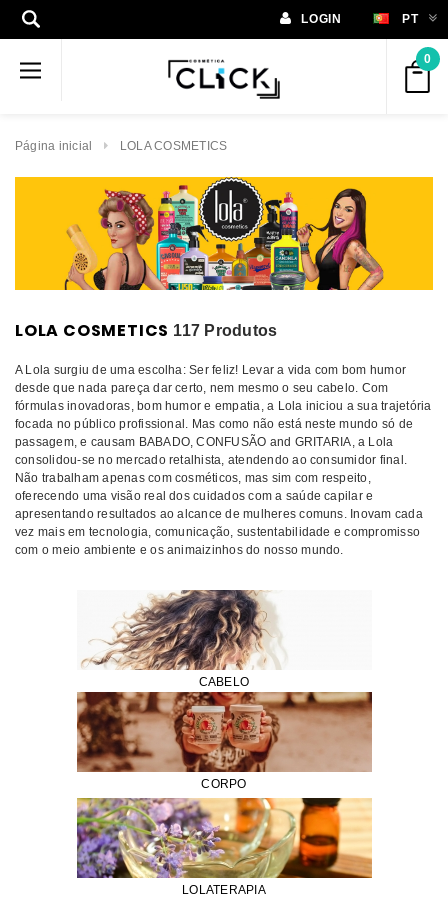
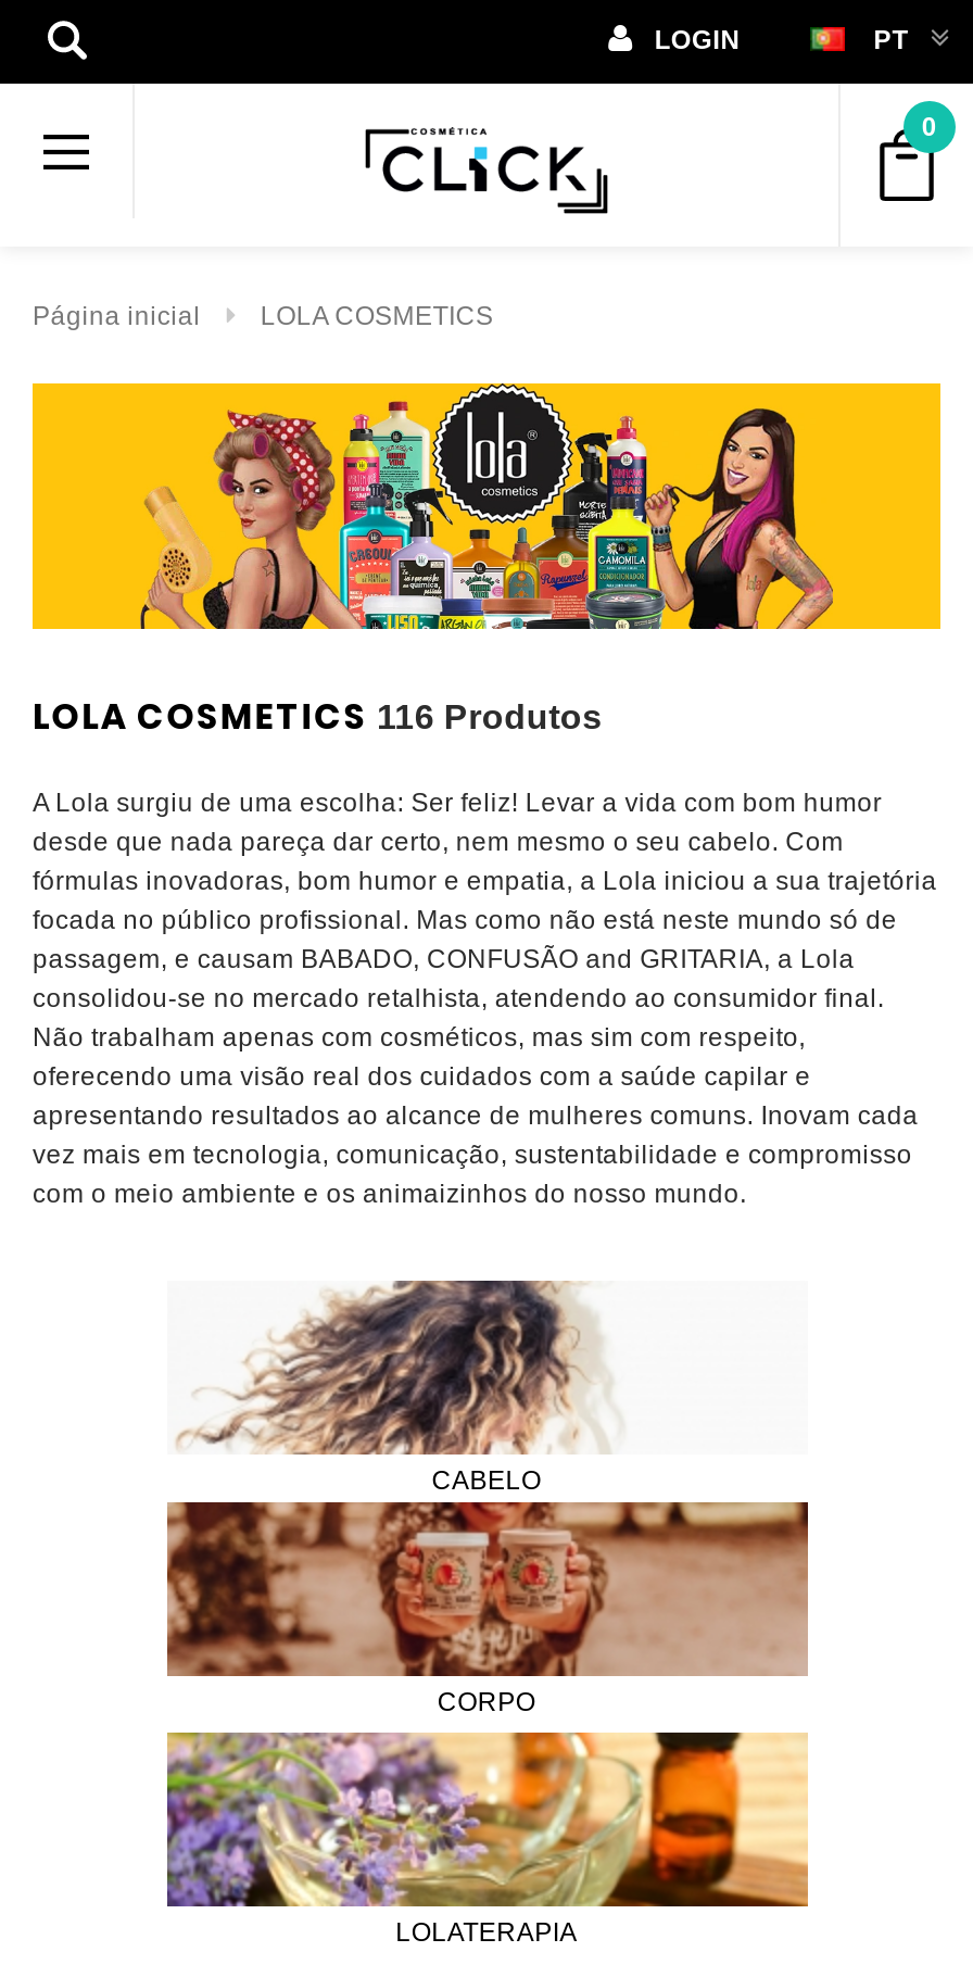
- LOLA COSMETICS 117 Produtos
+ LOLA COSMETICS 116 Produtos
